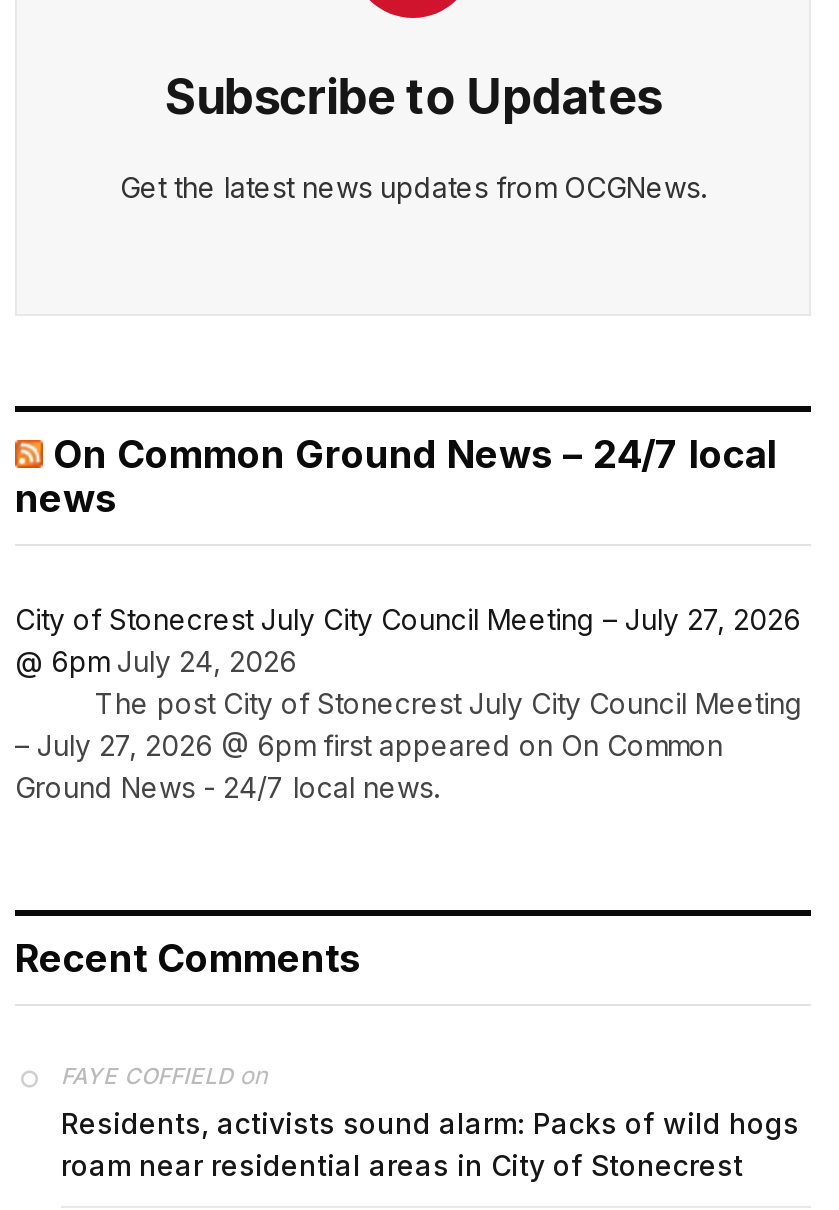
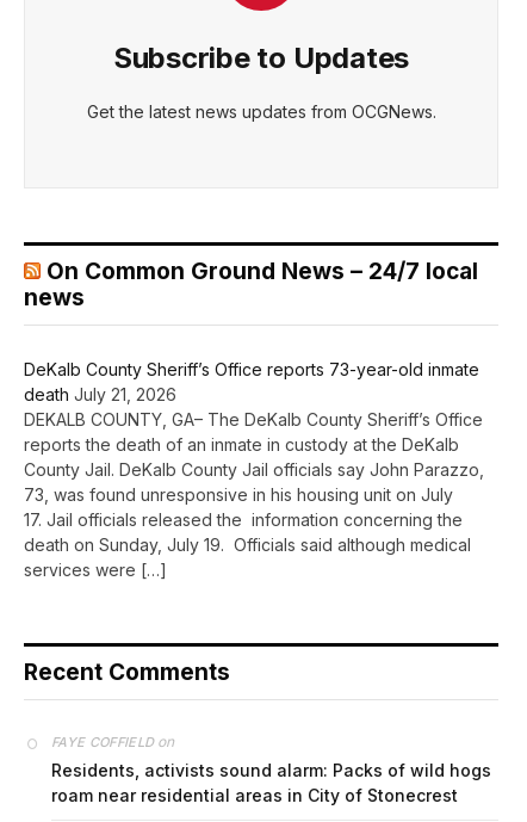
- City of Stonecrest July City Council Meeting – July 27, 2026
- @ 6pm July 24, 2026
- The post City of Stonecrest July City Council Meeting
- – July 27, 2026 @ 6pm first appeared on On Common
- Ground News - 24/7 local news.
+ DeKalb County Sheriff’s Office reports 73-year-old inmate
+ death July 21, 2026
+ DEKALB COUNTY, GA– The DeKalb County Sheriff’s Office
+ reports the death of an inmate in custody at the DeKalb
+ County Jail. DeKalb County Jail officials say John Parazzo,
+ 73, was found unresponsive in his housing unit on July
+ 17. Jail officials released the information concerning the
+ death on Sunday, July 19. Officials said although medical
+ services were […]
